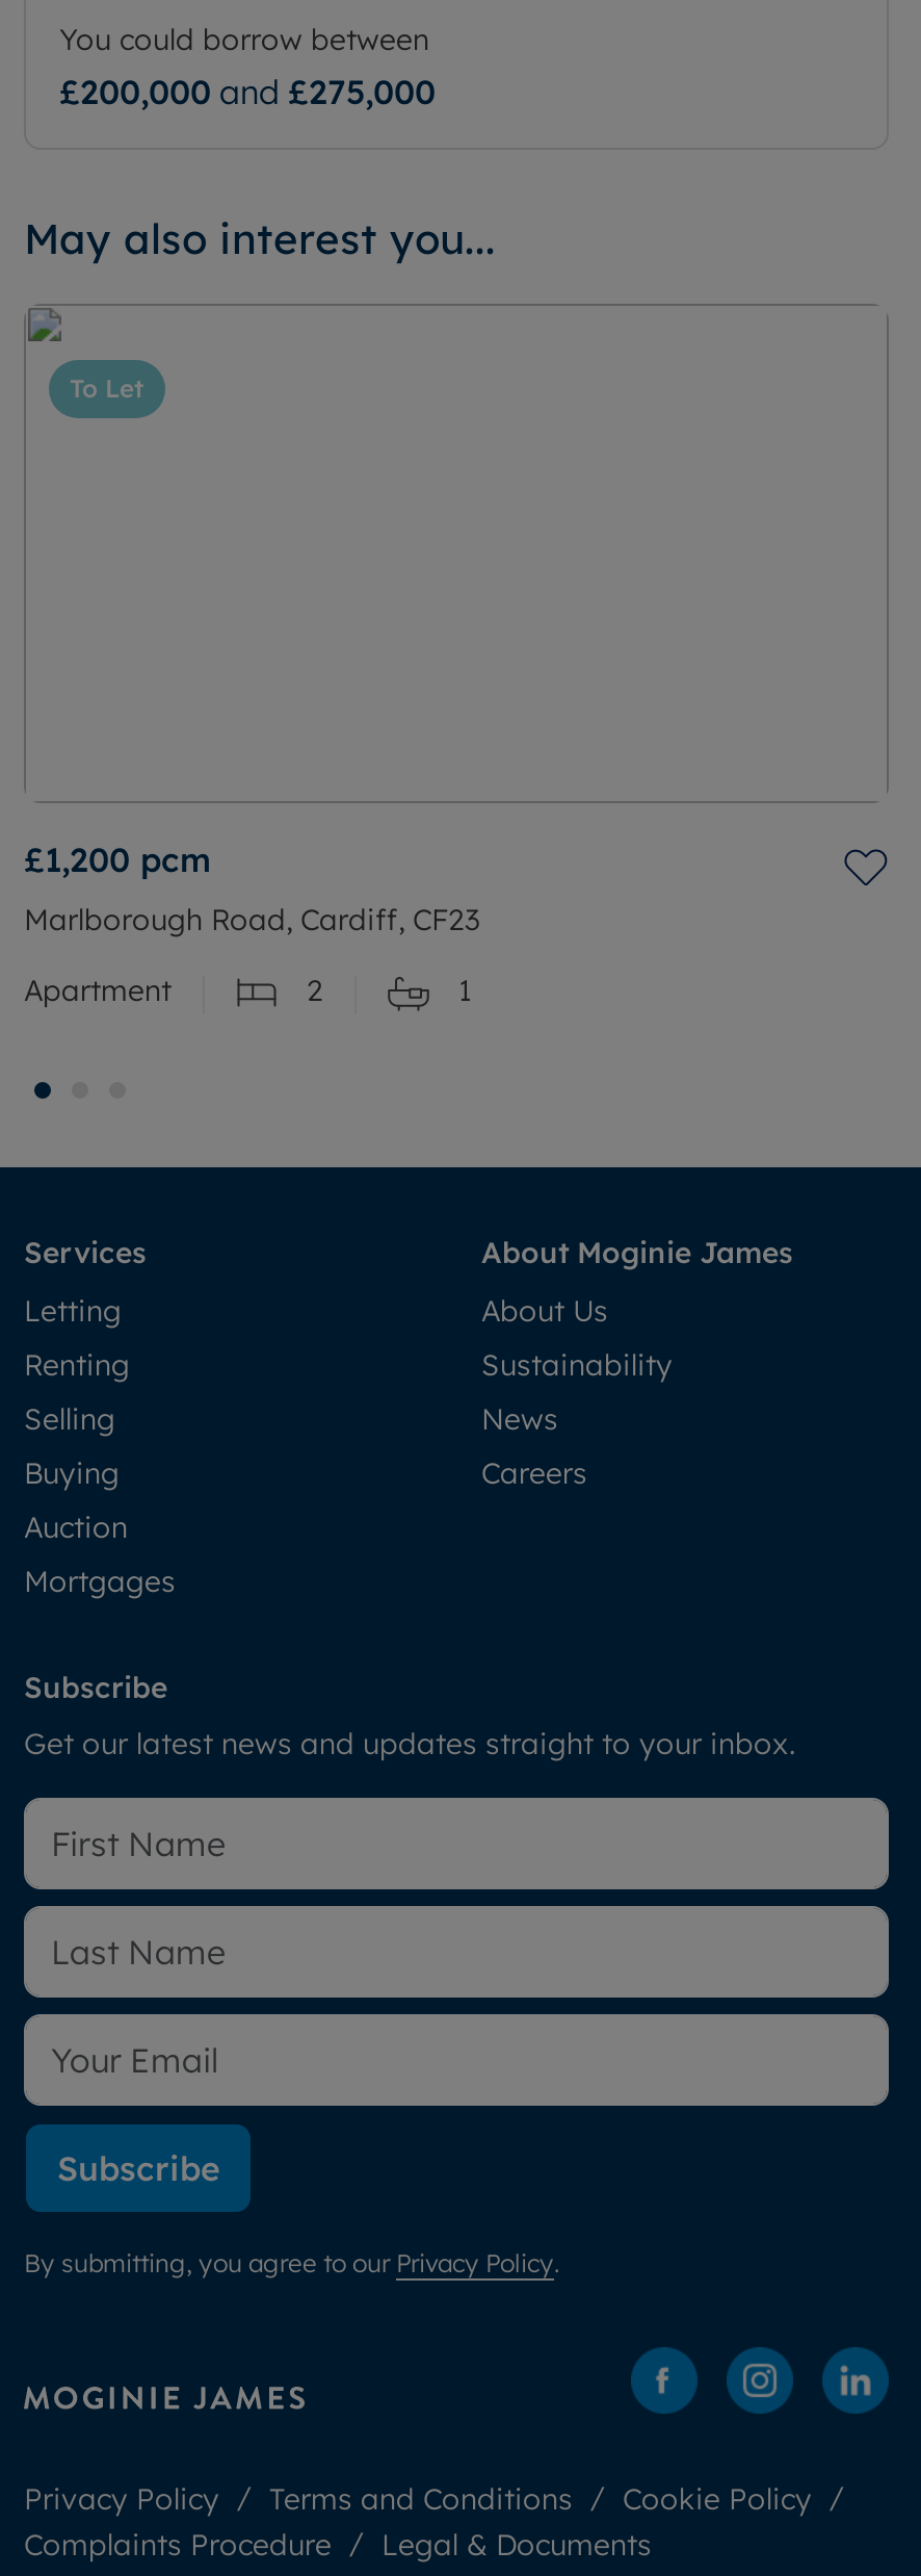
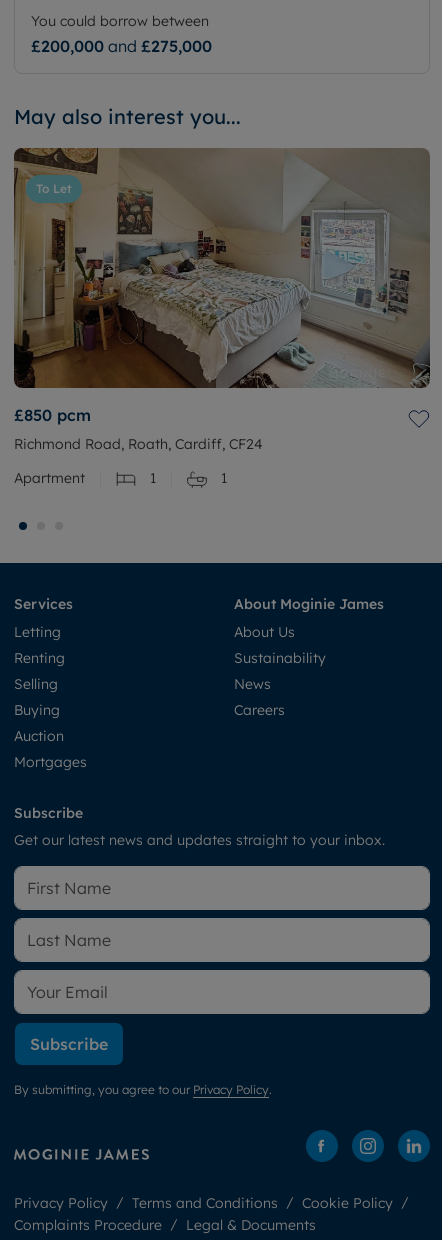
+ [image]

- £1,200 pcm
+ £850 pcm

- Marlborough Road, Cardiff, CF23
+ Richmond Road, Roath, Cardiff, CF24

- 2
+ 1
